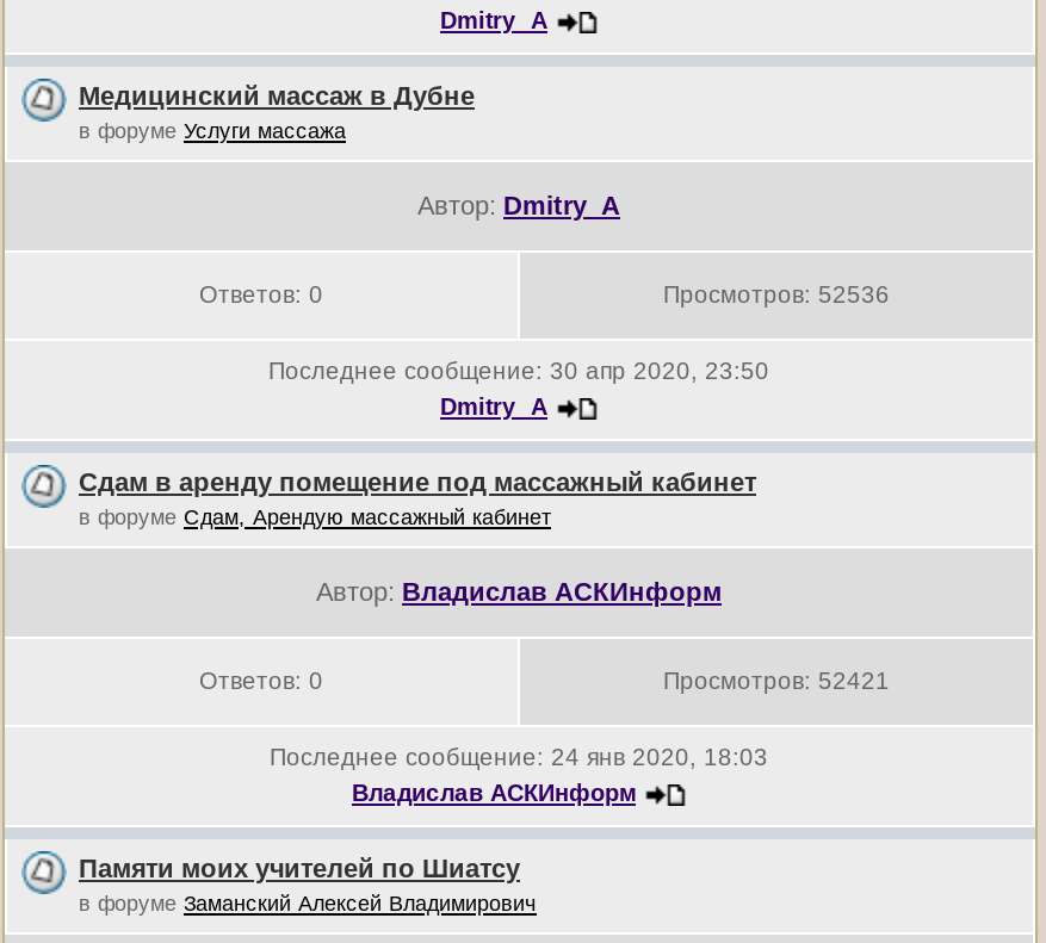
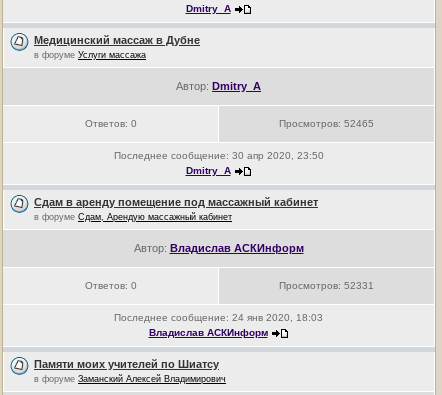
- Просмотров: 52536
+ Просмотров: 52465

- Просмотров: 52421
+ Просмотров: 52331
